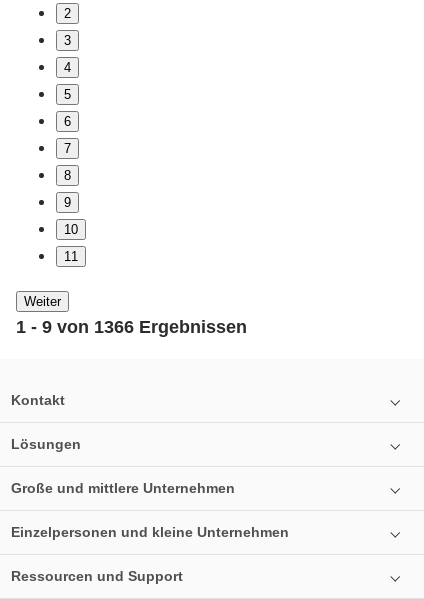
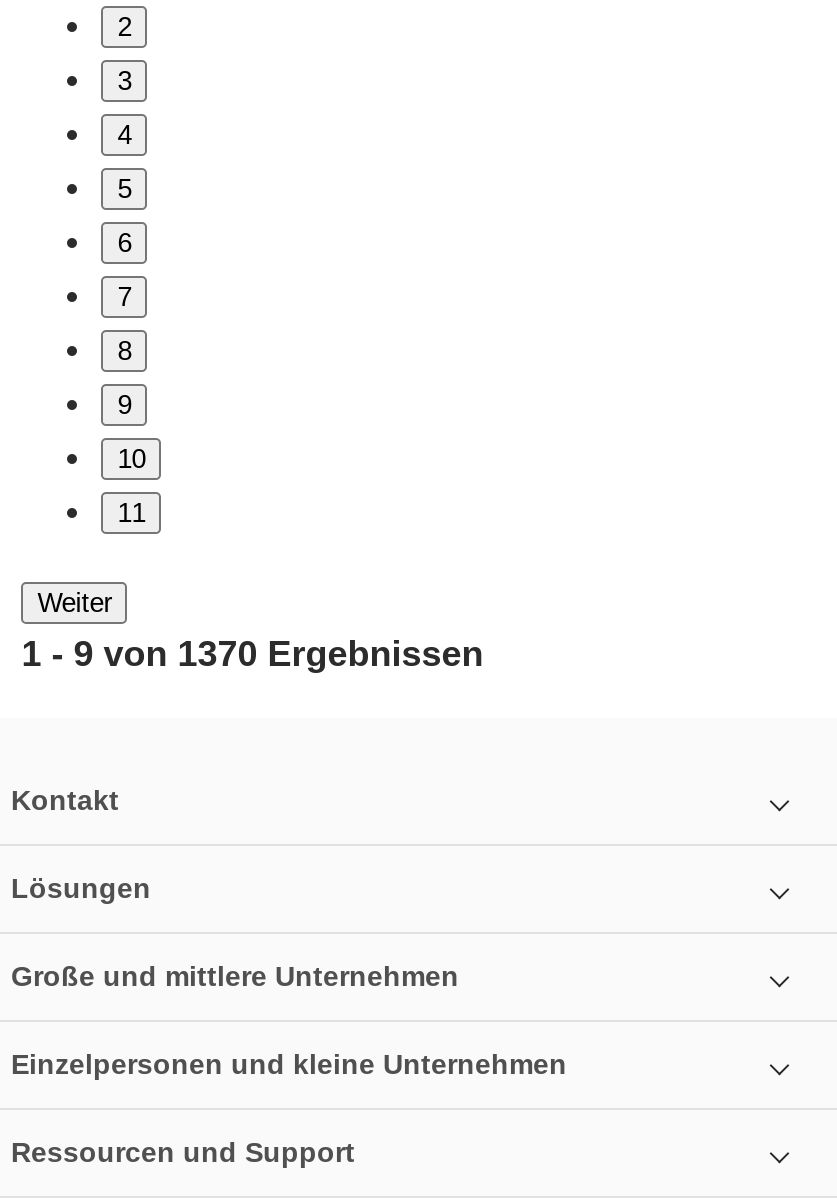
- 1 - 9 von 1366 Ergebnissen
+ 1 - 9 von 1370 Ergebnissen
